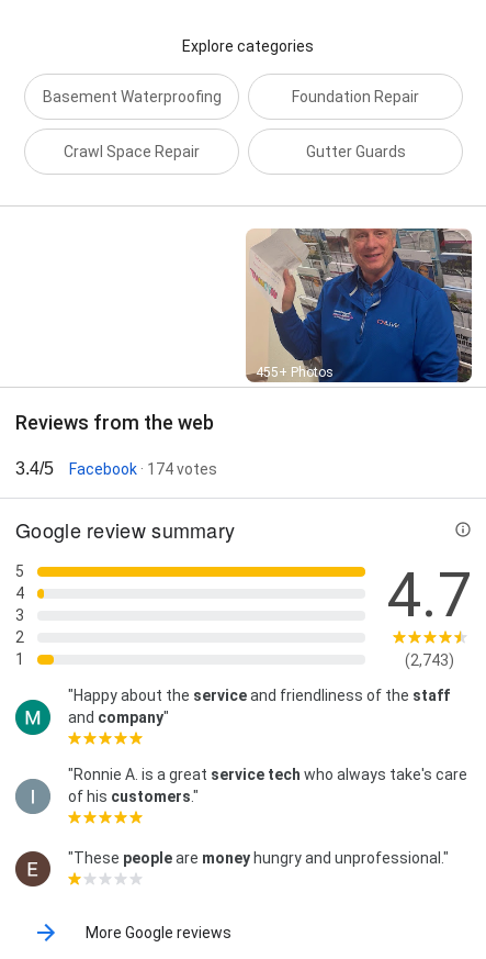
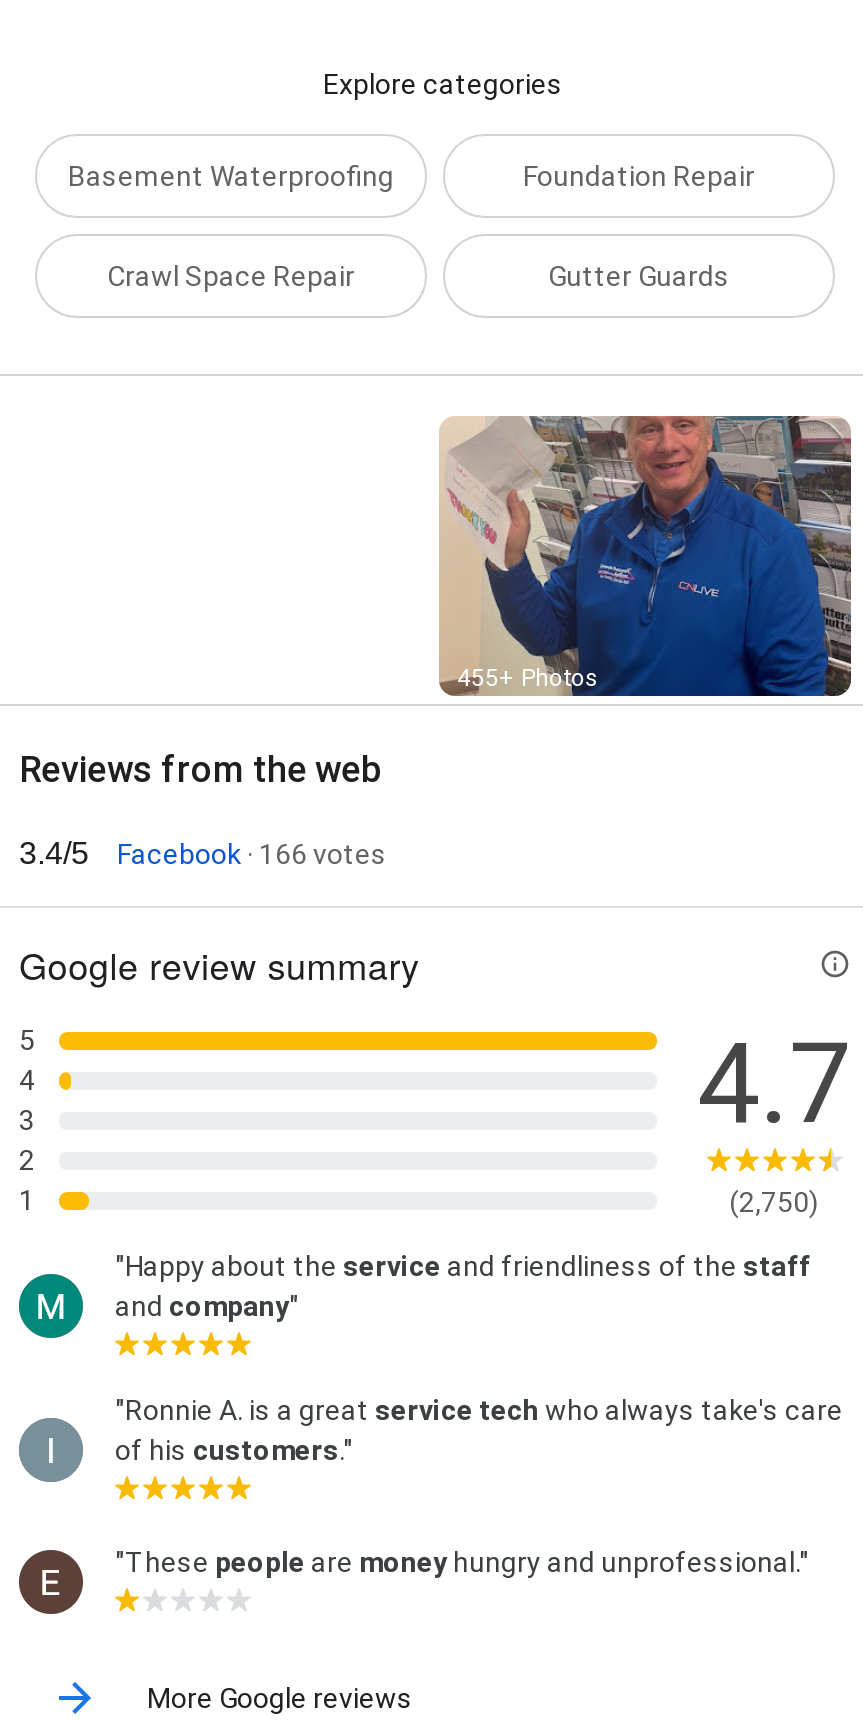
- Facebook · 174 votes
+ Facebook · 166 votes

- (2,743)
+ (2,750)
